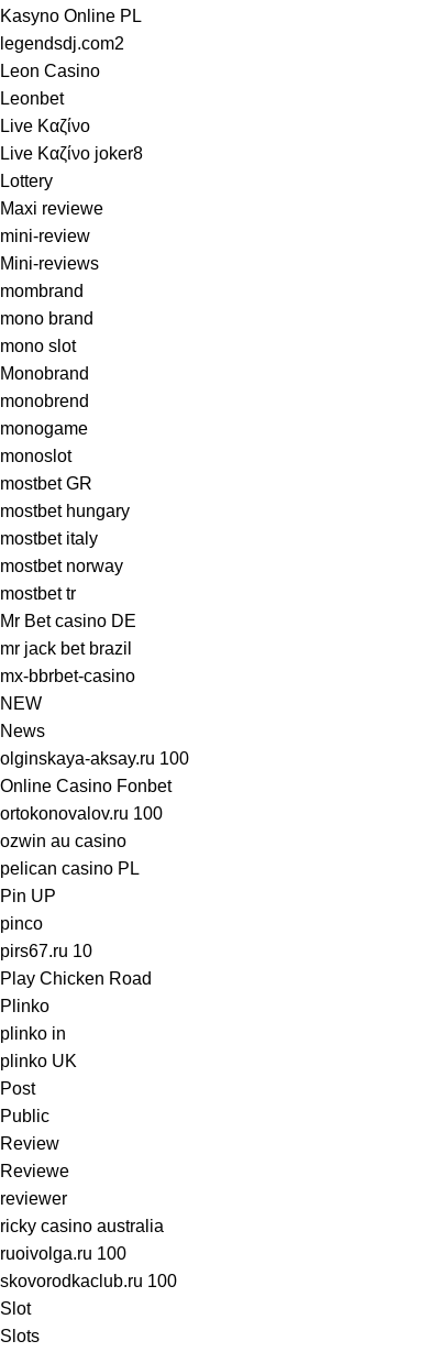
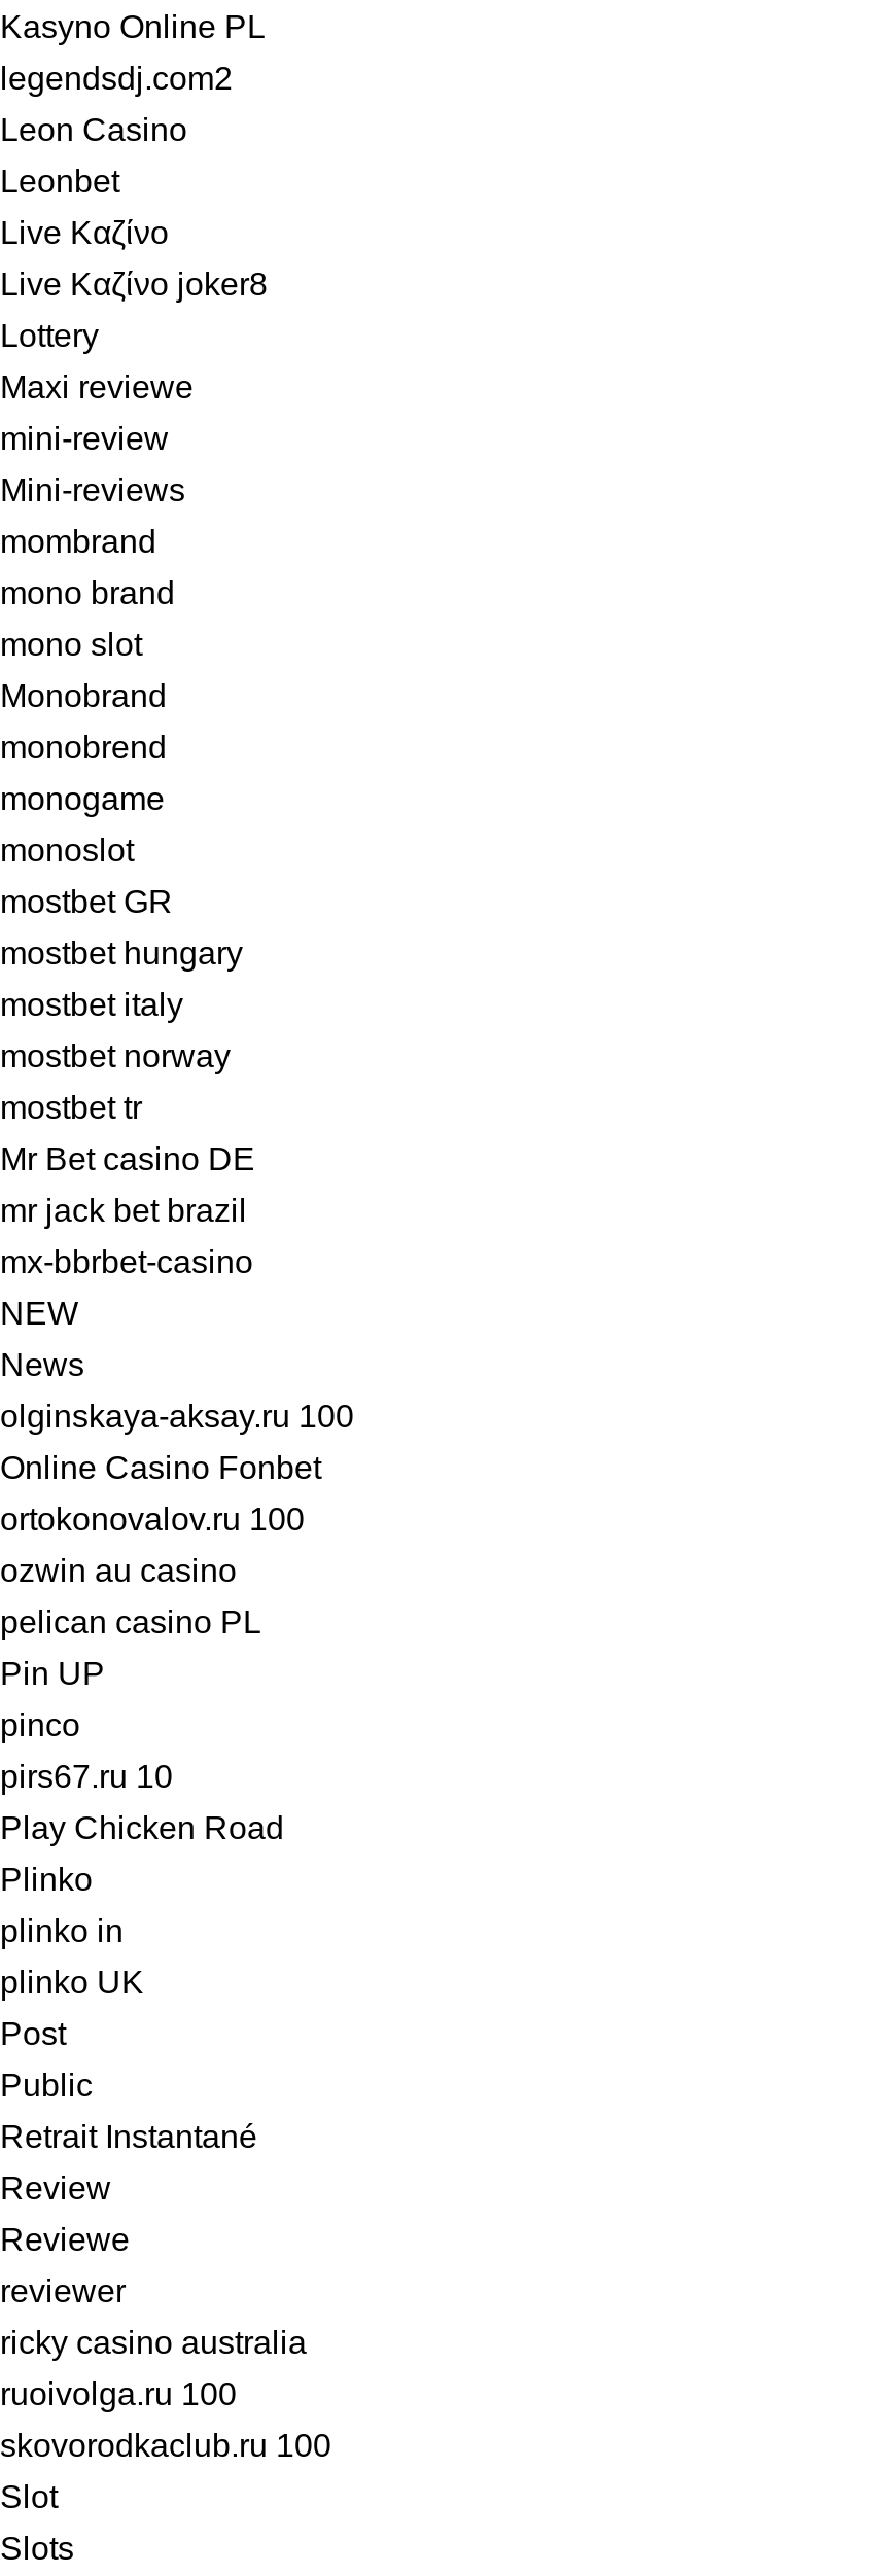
+ Retrait Instantané
